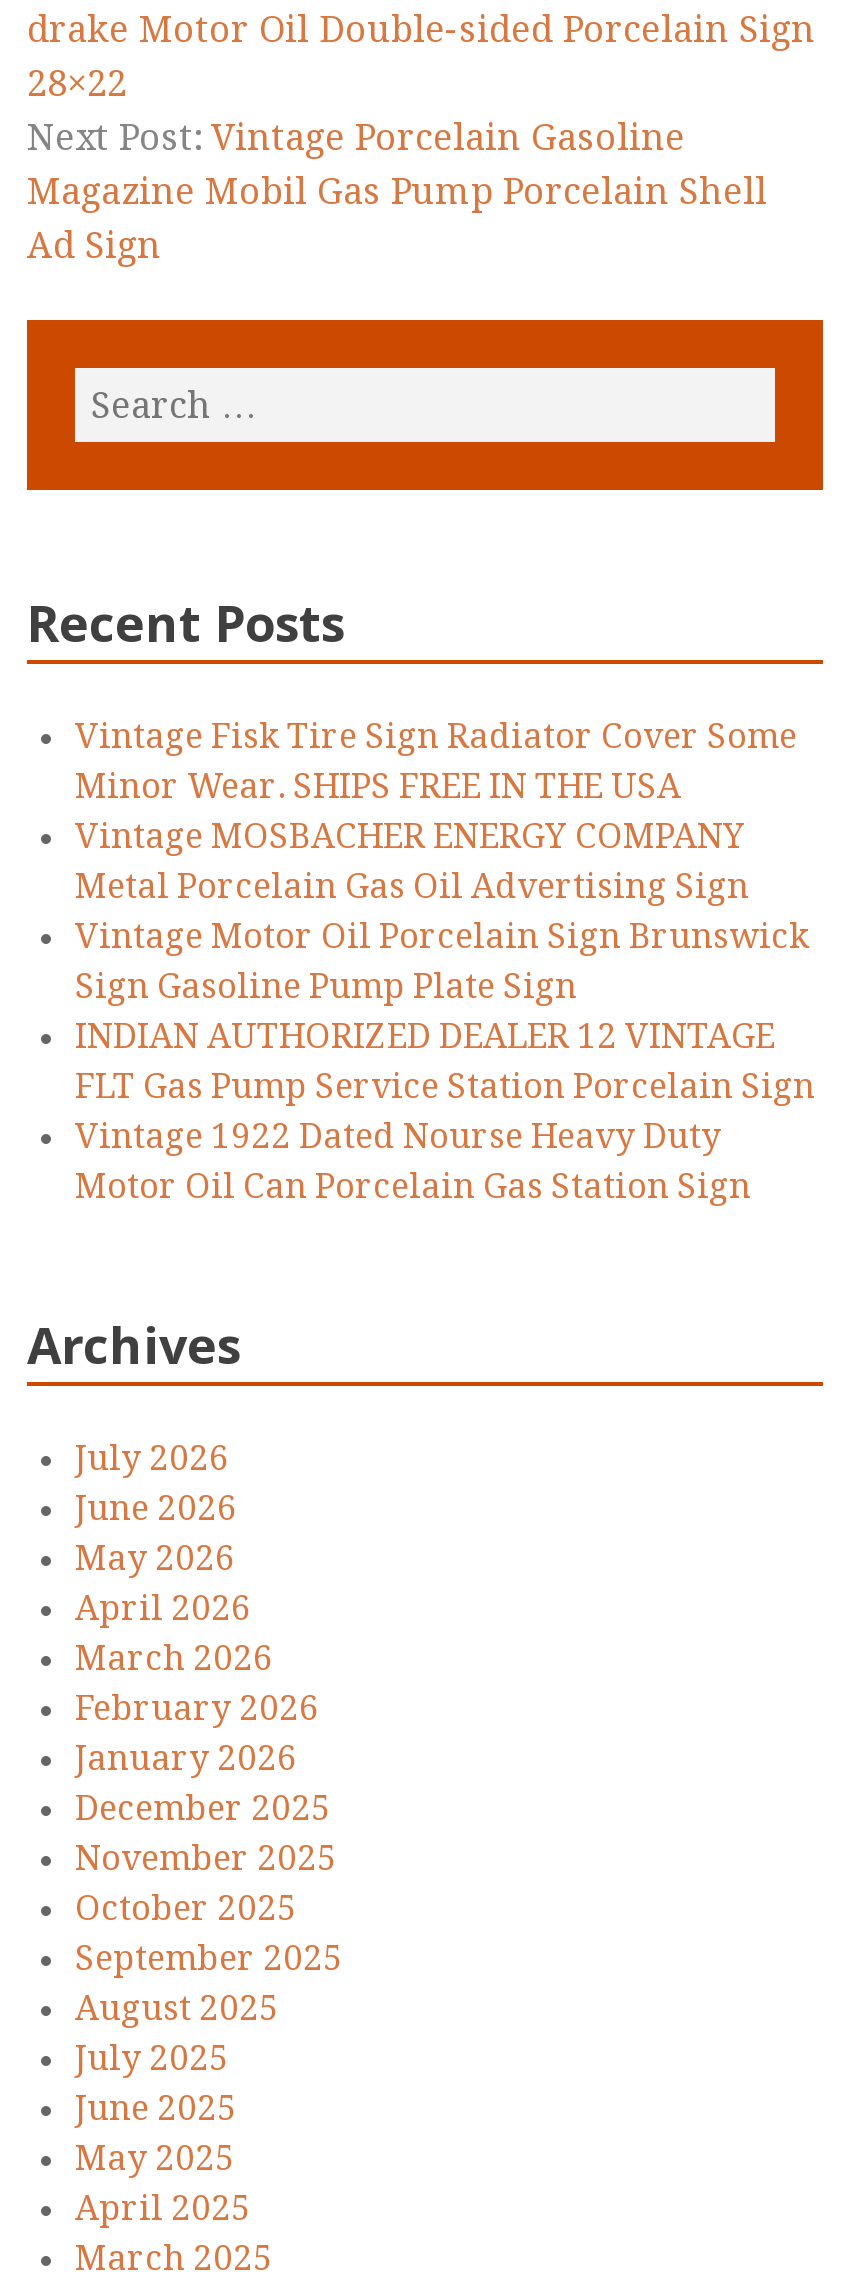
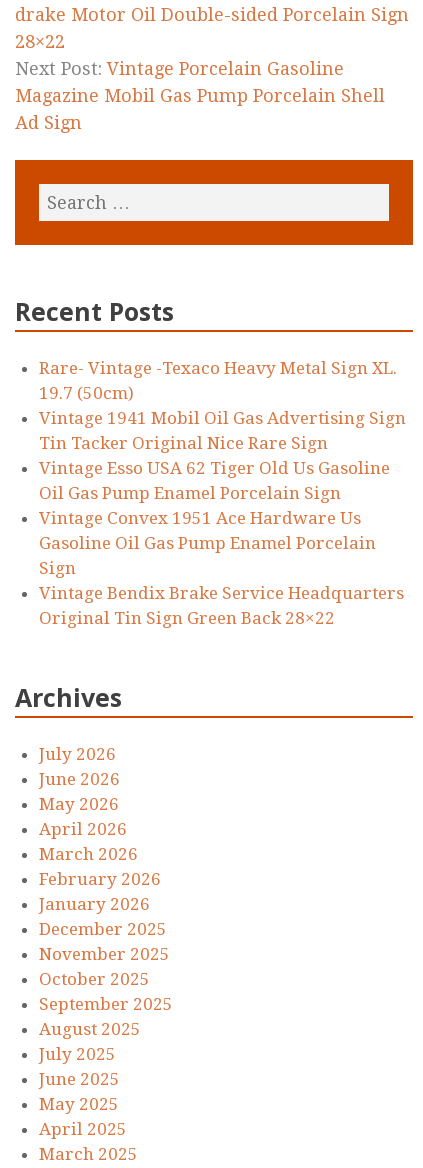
- Vintage Fisk Tire Sign Radiator Cover Some
- Minor Wear. SHIPS FREE IN THE USA
- Vintage MOSBACHER ENERGY COMPANY
- Metal Porcelain Gas Oil Advertising Sign
- Vintage Motor Oil Porcelain Sign Brunswick
- Sign Gasoline Pump Plate Sign
- INDIAN AUTHORIZED DEALER 12 VINTAGE
- FLT Gas Pump Service Station Porcelain Sign
- Vintage 1922 Dated Nourse Heavy Duty
- Motor Oil Can Porcelain Gas Station Sign
+ Rare- Vintage -Texaco Heavy Metal Sign XL.
+ 19.7 (50cm)
+ Vintage 1941 Mobil Oil Gas Advertising Sign
+ Tin Tacker Original Nice Rare Sign
+ Vintage Esso USA 62 Tiger Old Us Gasoline
+ Oil Gas Pump Enamel Porcelain Sign
+ Vintage Convex 1951 Ace Hardware Us
+ Gasoline Oil Gas Pump Enamel Porcelain
+ Sign
+ Vintage Bendix Brake Service Headquarters
+ Original Tin Sign Green Back 28×22
